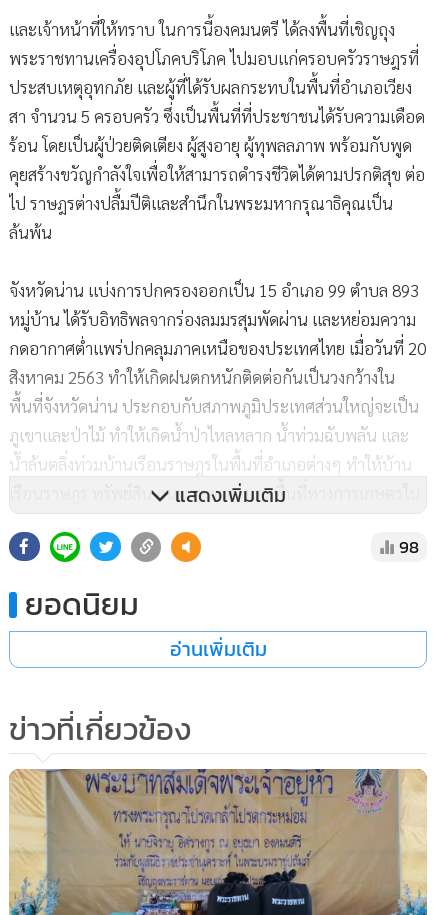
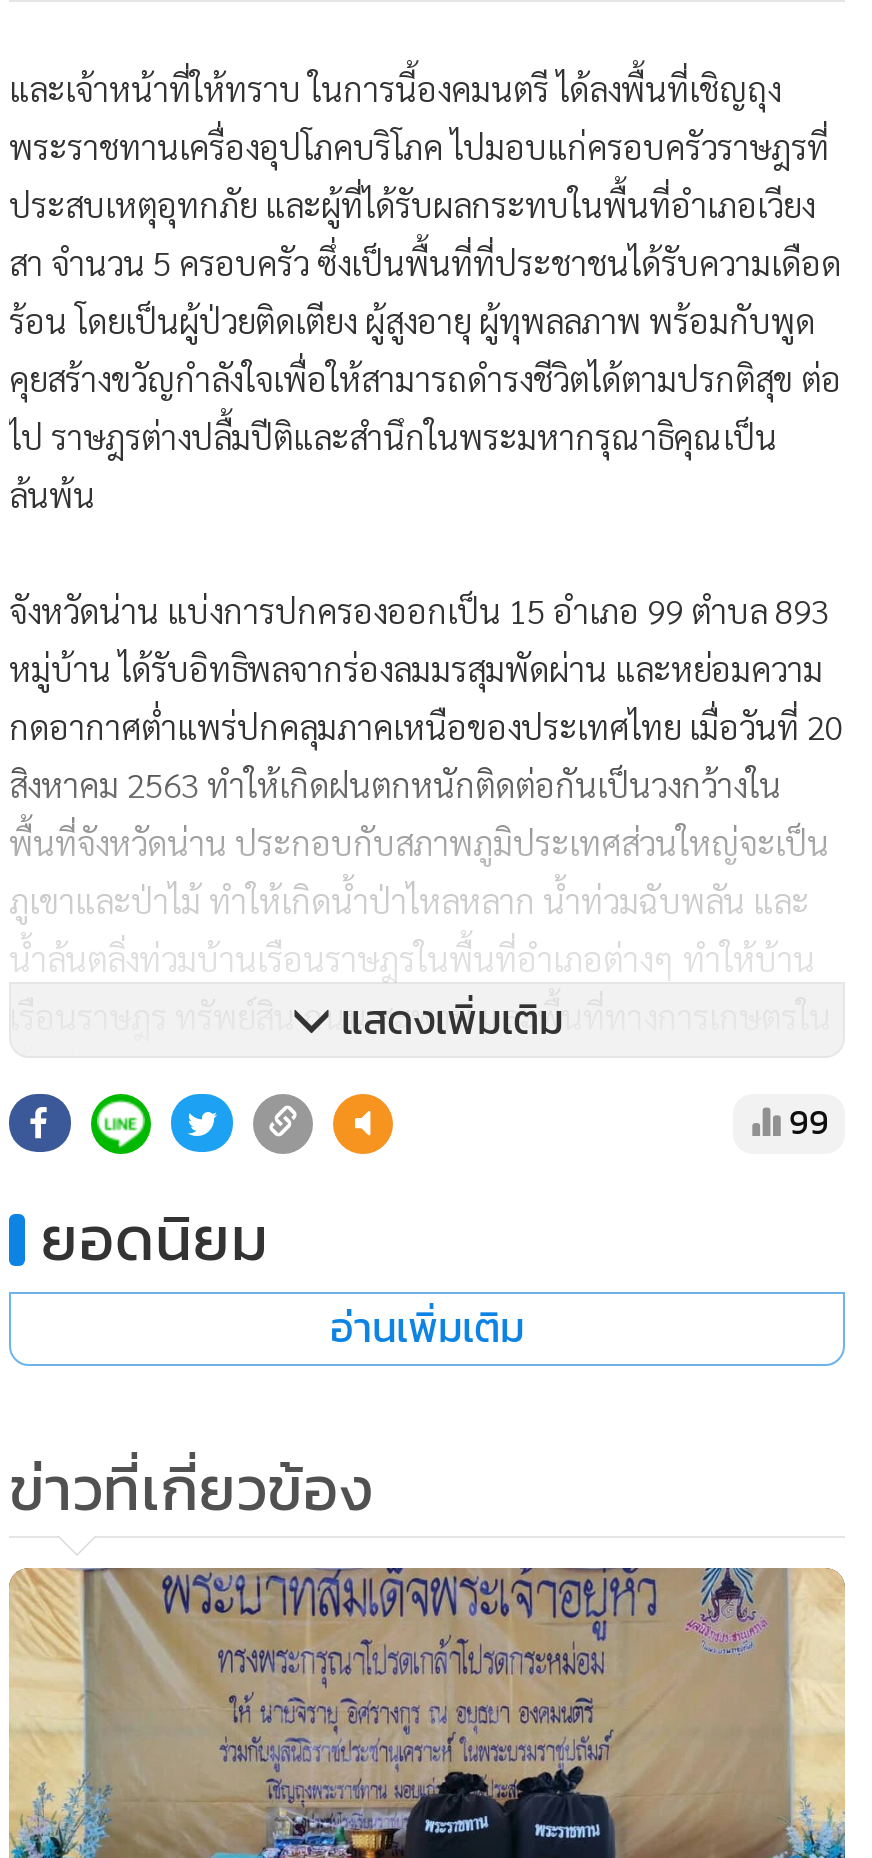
- 98
+ 99
